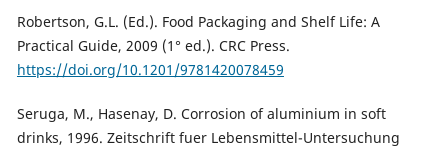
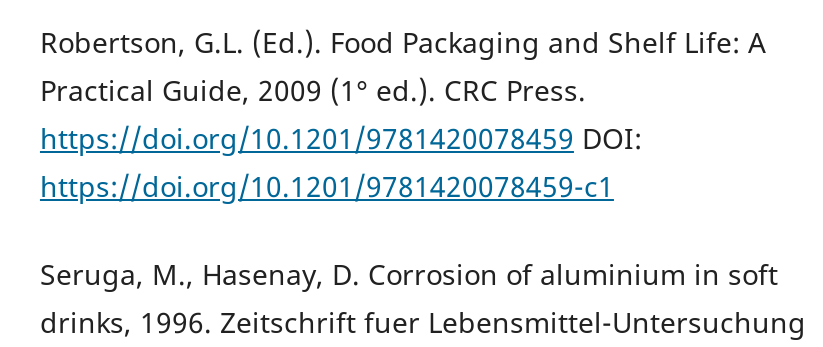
- https://doi.org/10.1201/9781420078459
+ https://doi.org/10.1201/9781420078459 DOI:
+ https://doi.org/10.1201/9781420078459-c1
